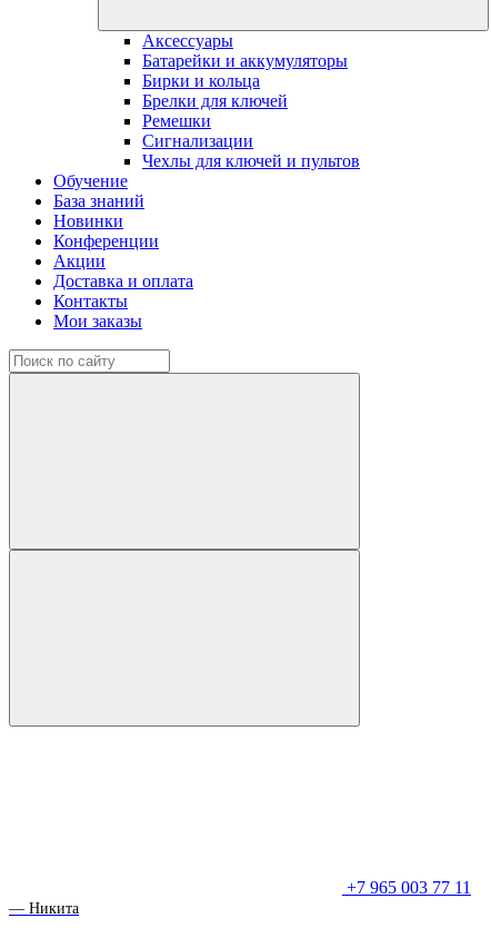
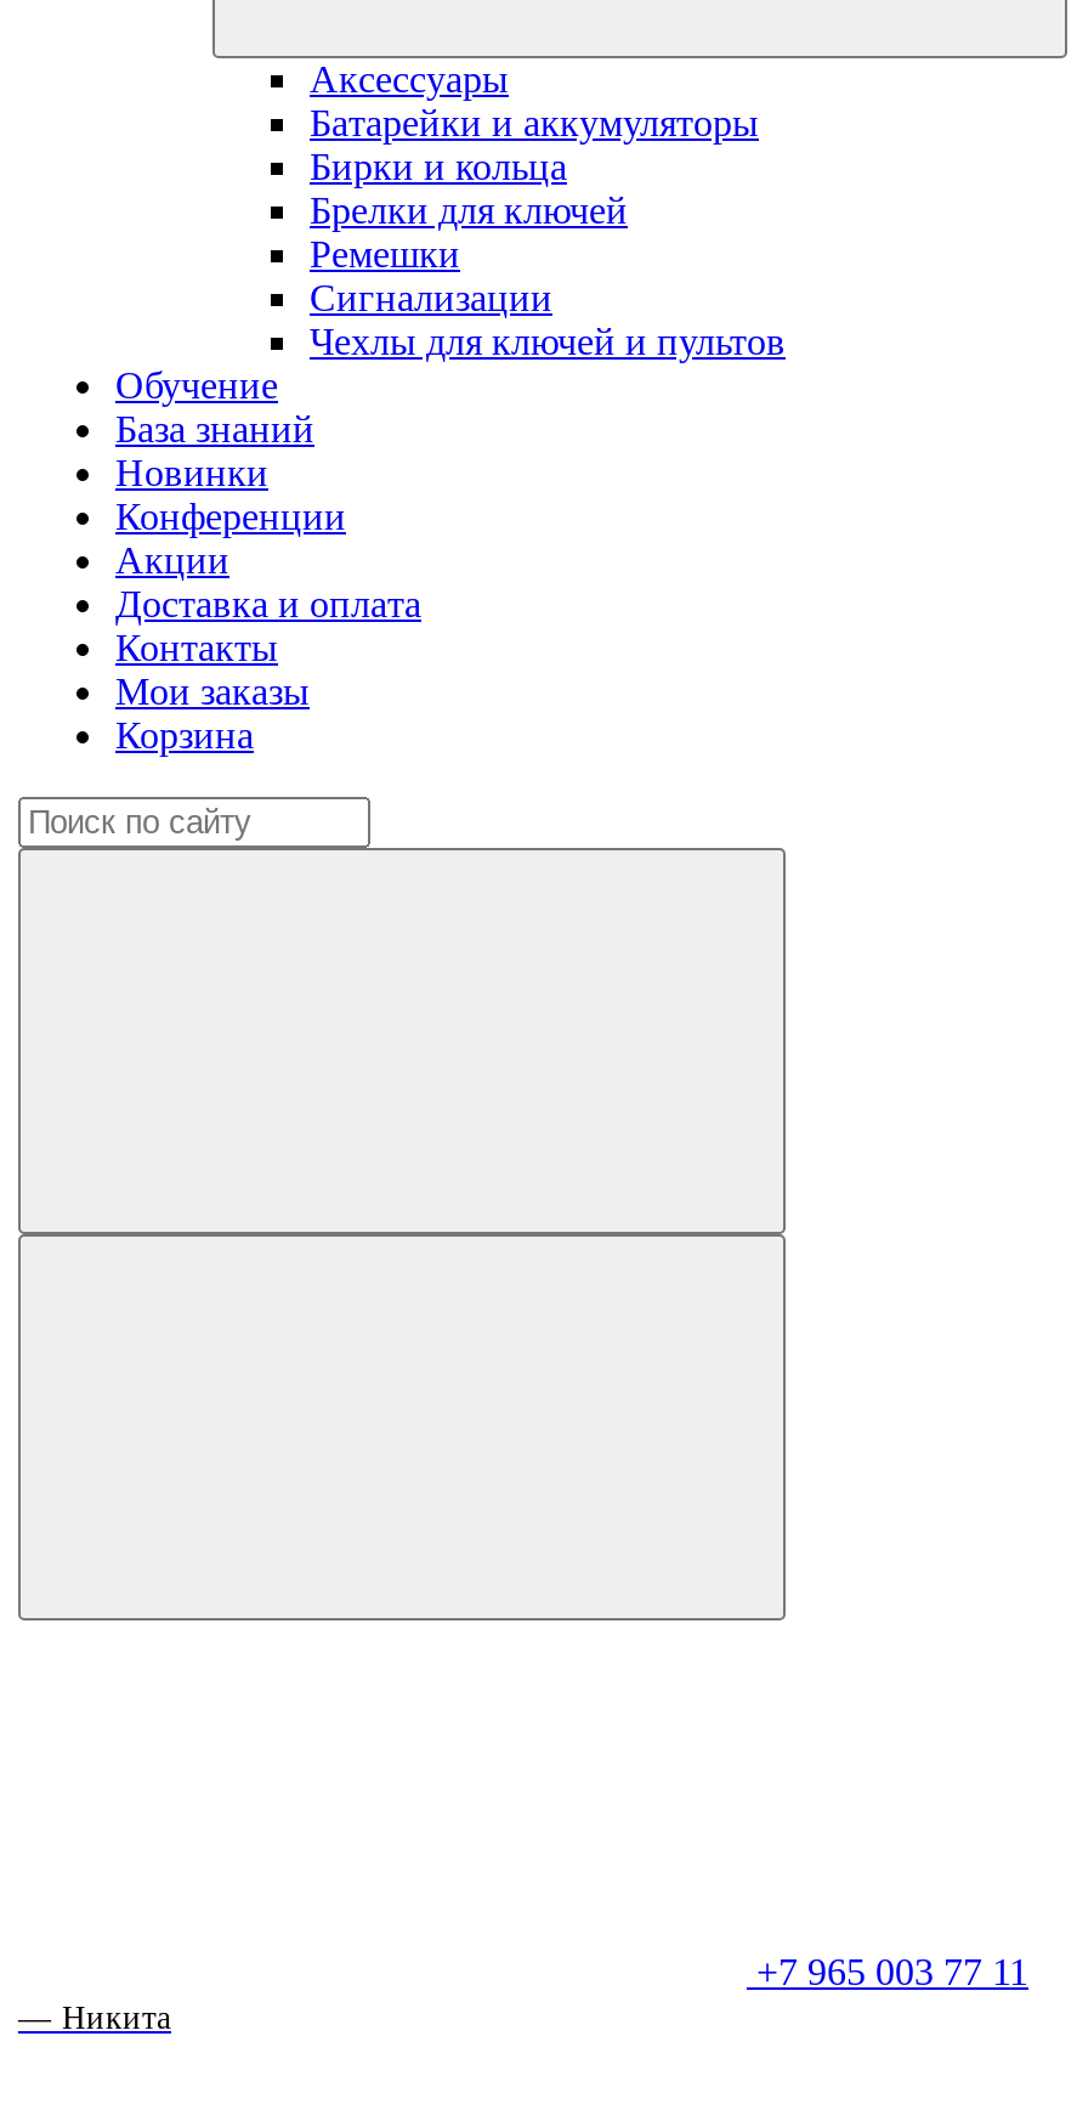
+ Корзина
